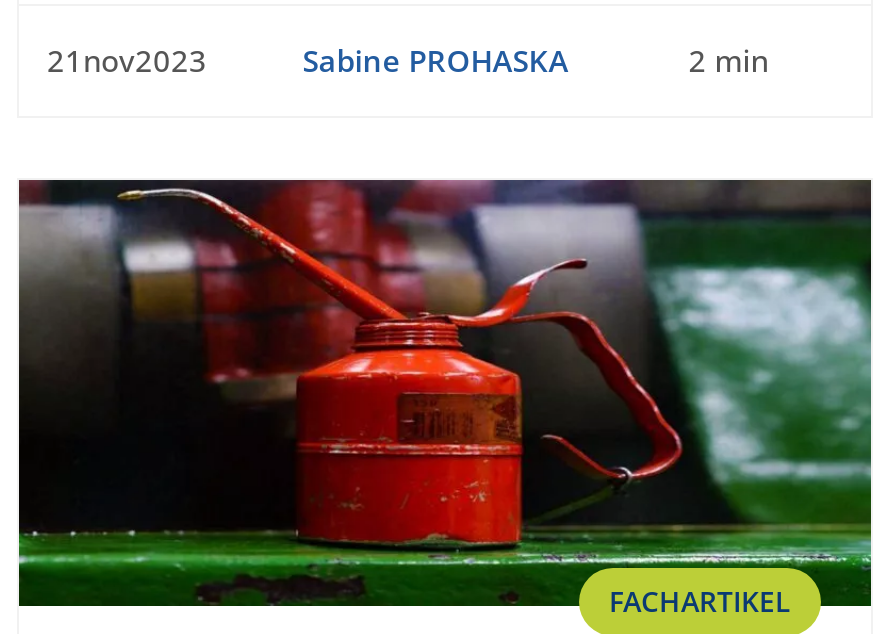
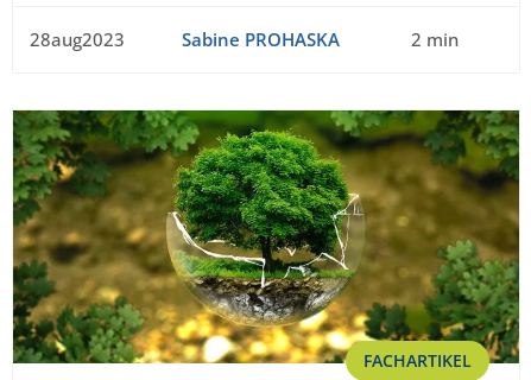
- 21nov2023
+ 28aug2023

- [image]
+ [image]
